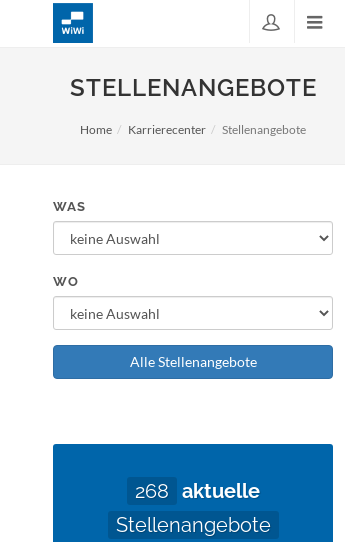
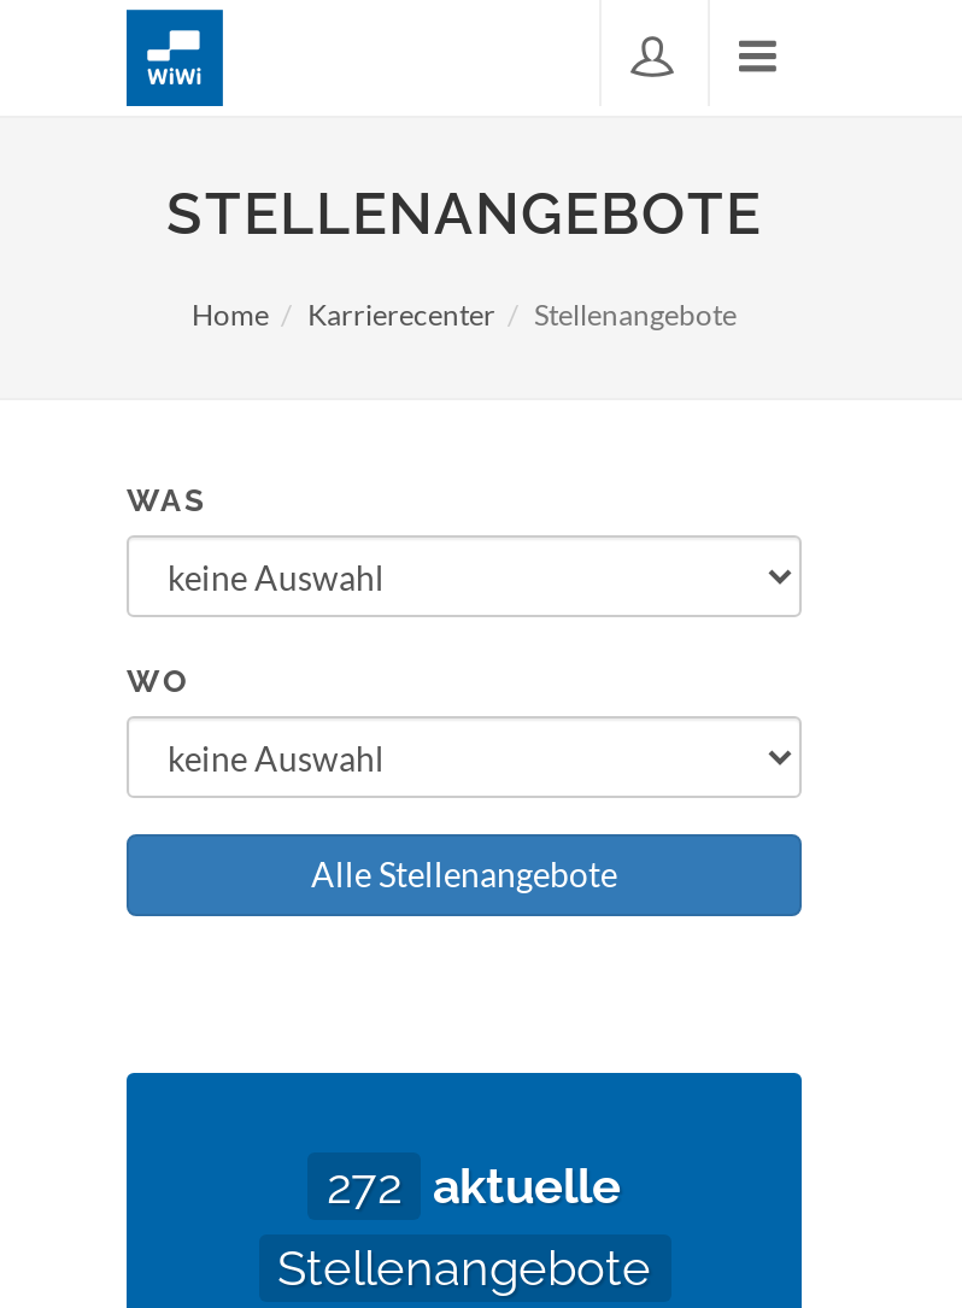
- 268 aktuelle
+ 272 aktuelle
